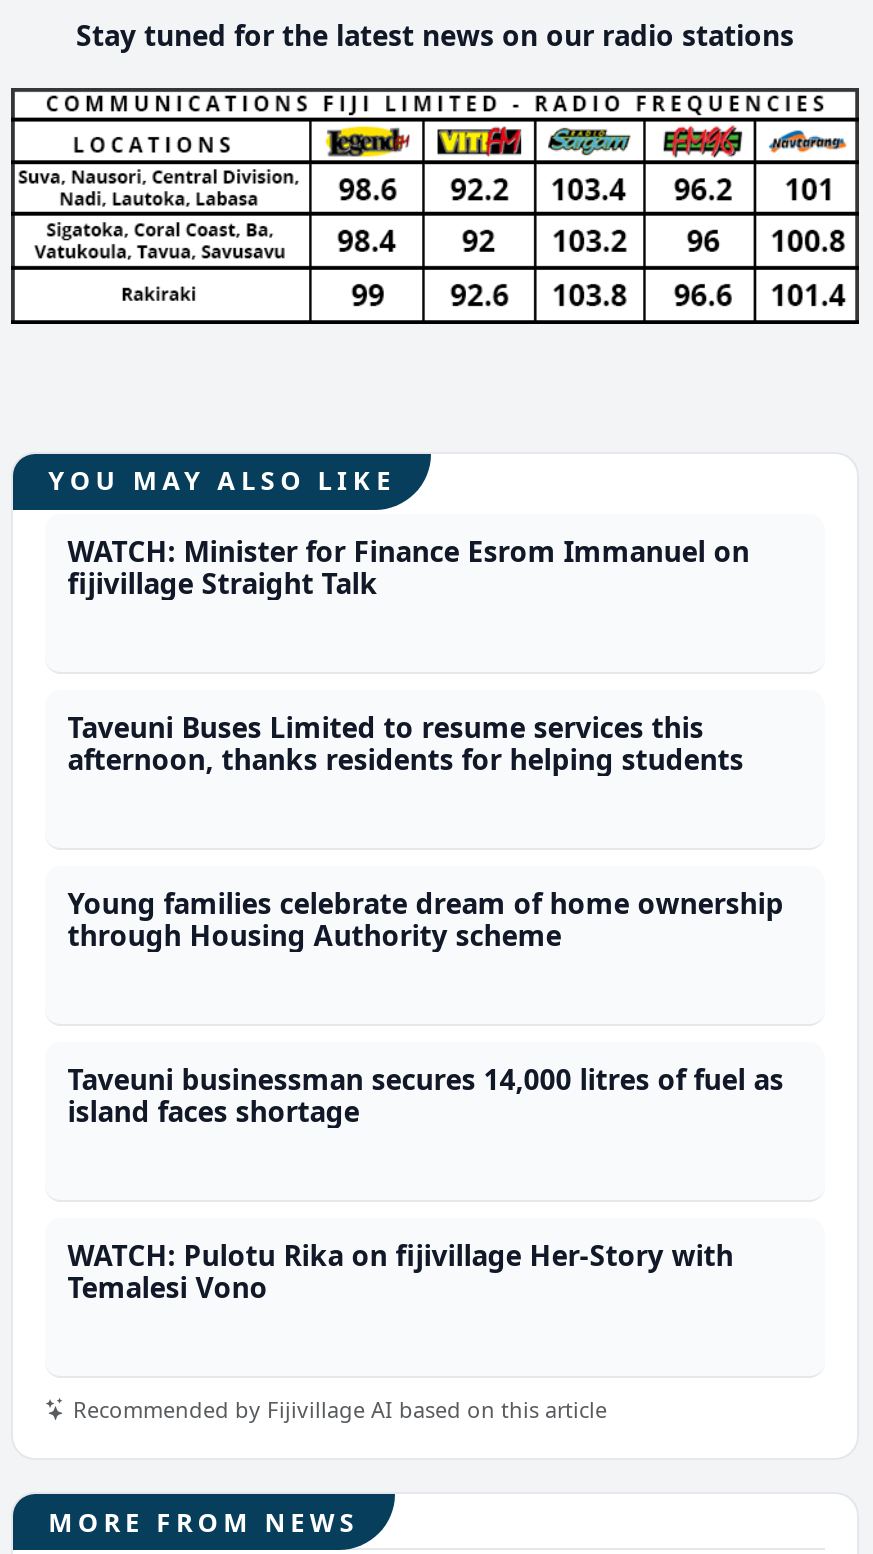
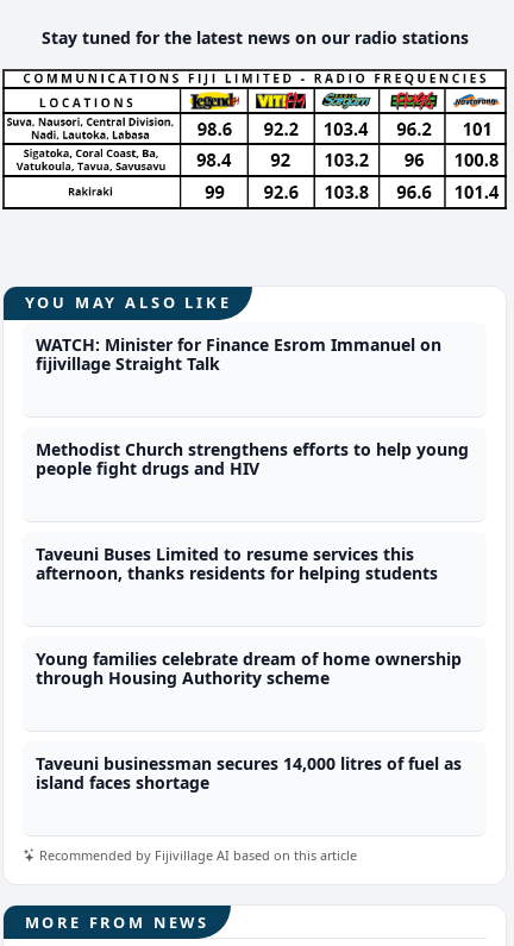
+ Methodist Church strengthens efforts to help young
+ people fight drugs and HIV

moved down: Taveuni Buses Limited to resume services this | afternoon, thanks residents for helping students | Young families celebrate dream of home ownership | through Housing Authority scheme | Taveuni businessman secures 14,000 litres of fuel as | island faces shortage

- WATCH: Pulotu Rika on fijivillage Her-Story with
- Temalesi Vono
